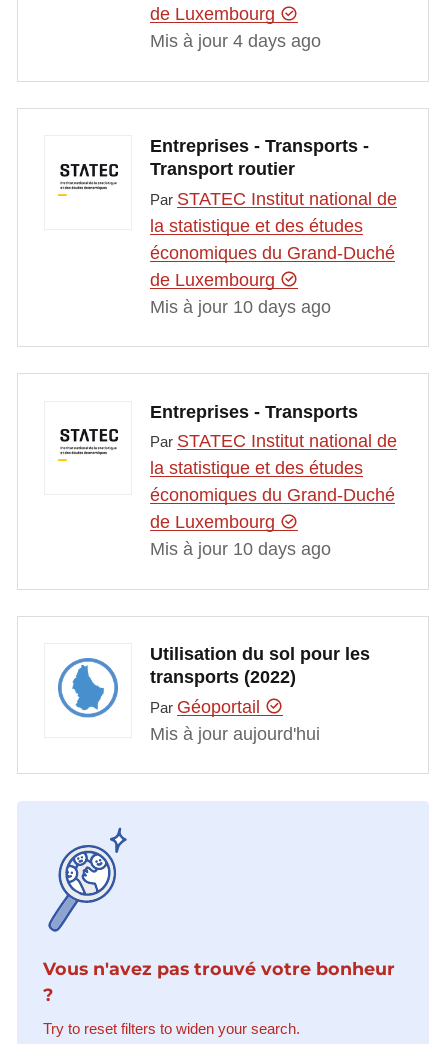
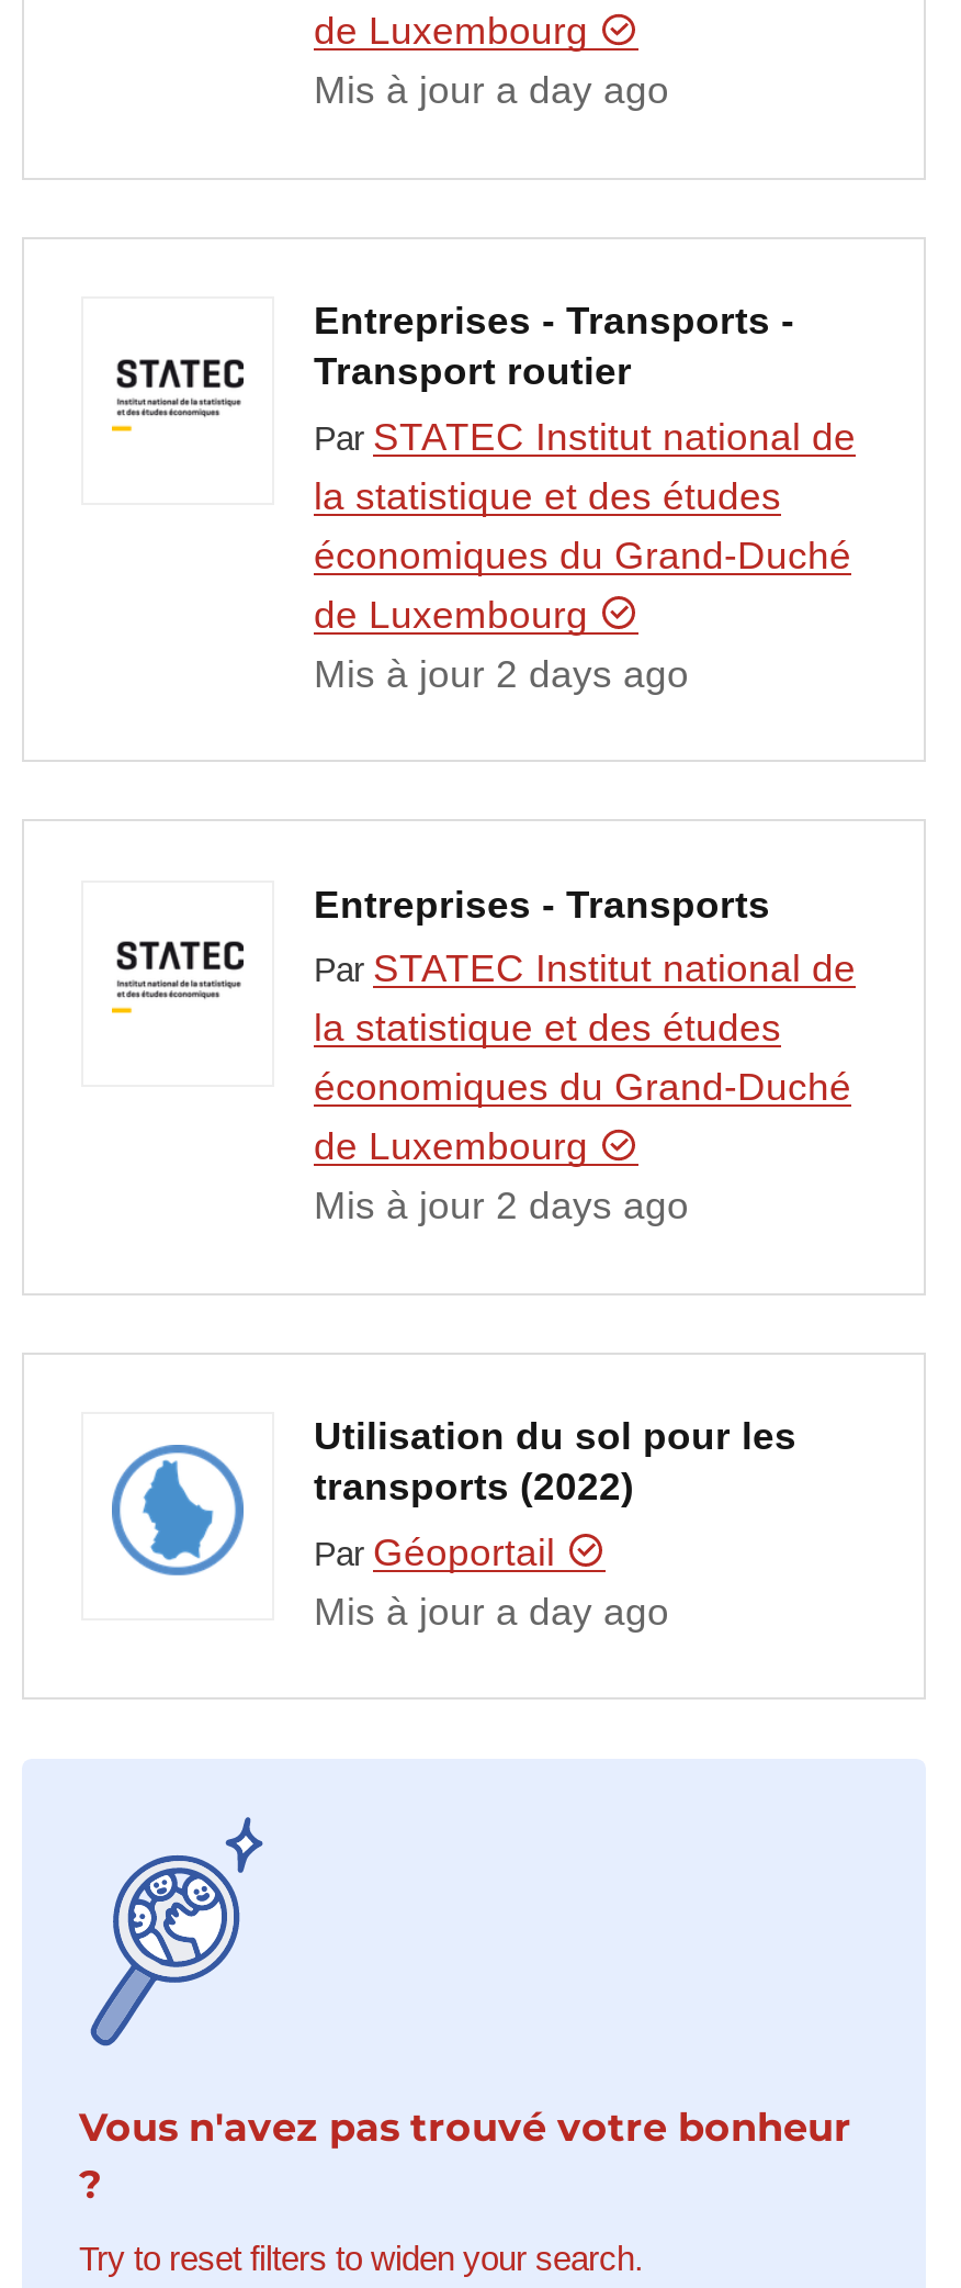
- Mis à jour 4 days ago
+ Mis à jour a day ago

- Mis à jour 10 days ago
+ Mis à jour 2 days ago

- Mis à jour 10 days ago
+ Mis à jour 2 days ago

- Mis à jour aujourd'hui
+ Mis à jour a day ago
